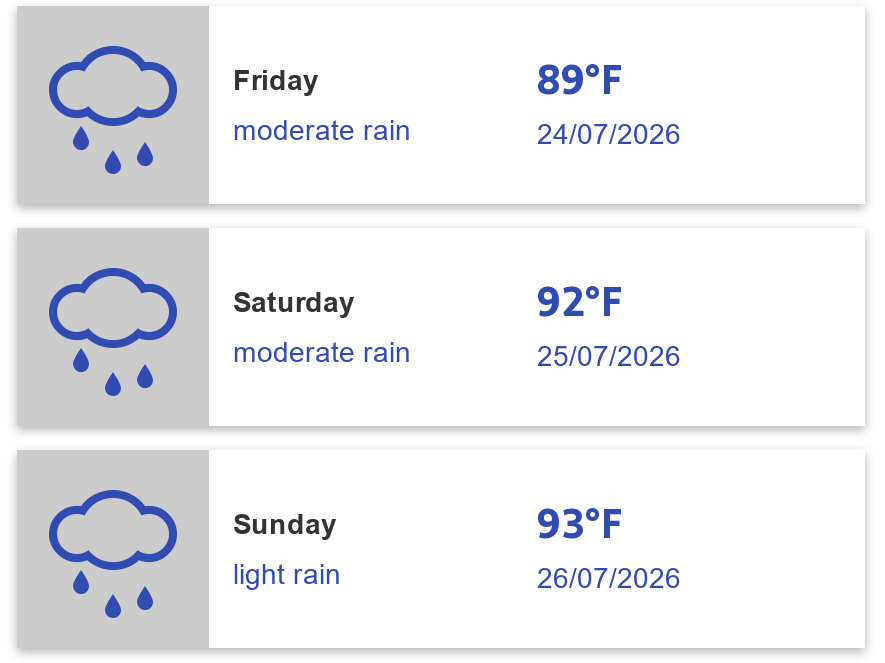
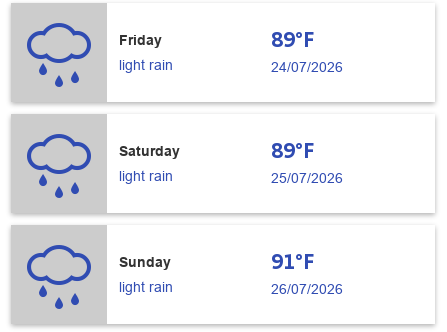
- moderate rain
+ light rain

- 92°F
+ 89°F

- moderate rain
+ light rain

- 93°F
+ 91°F
